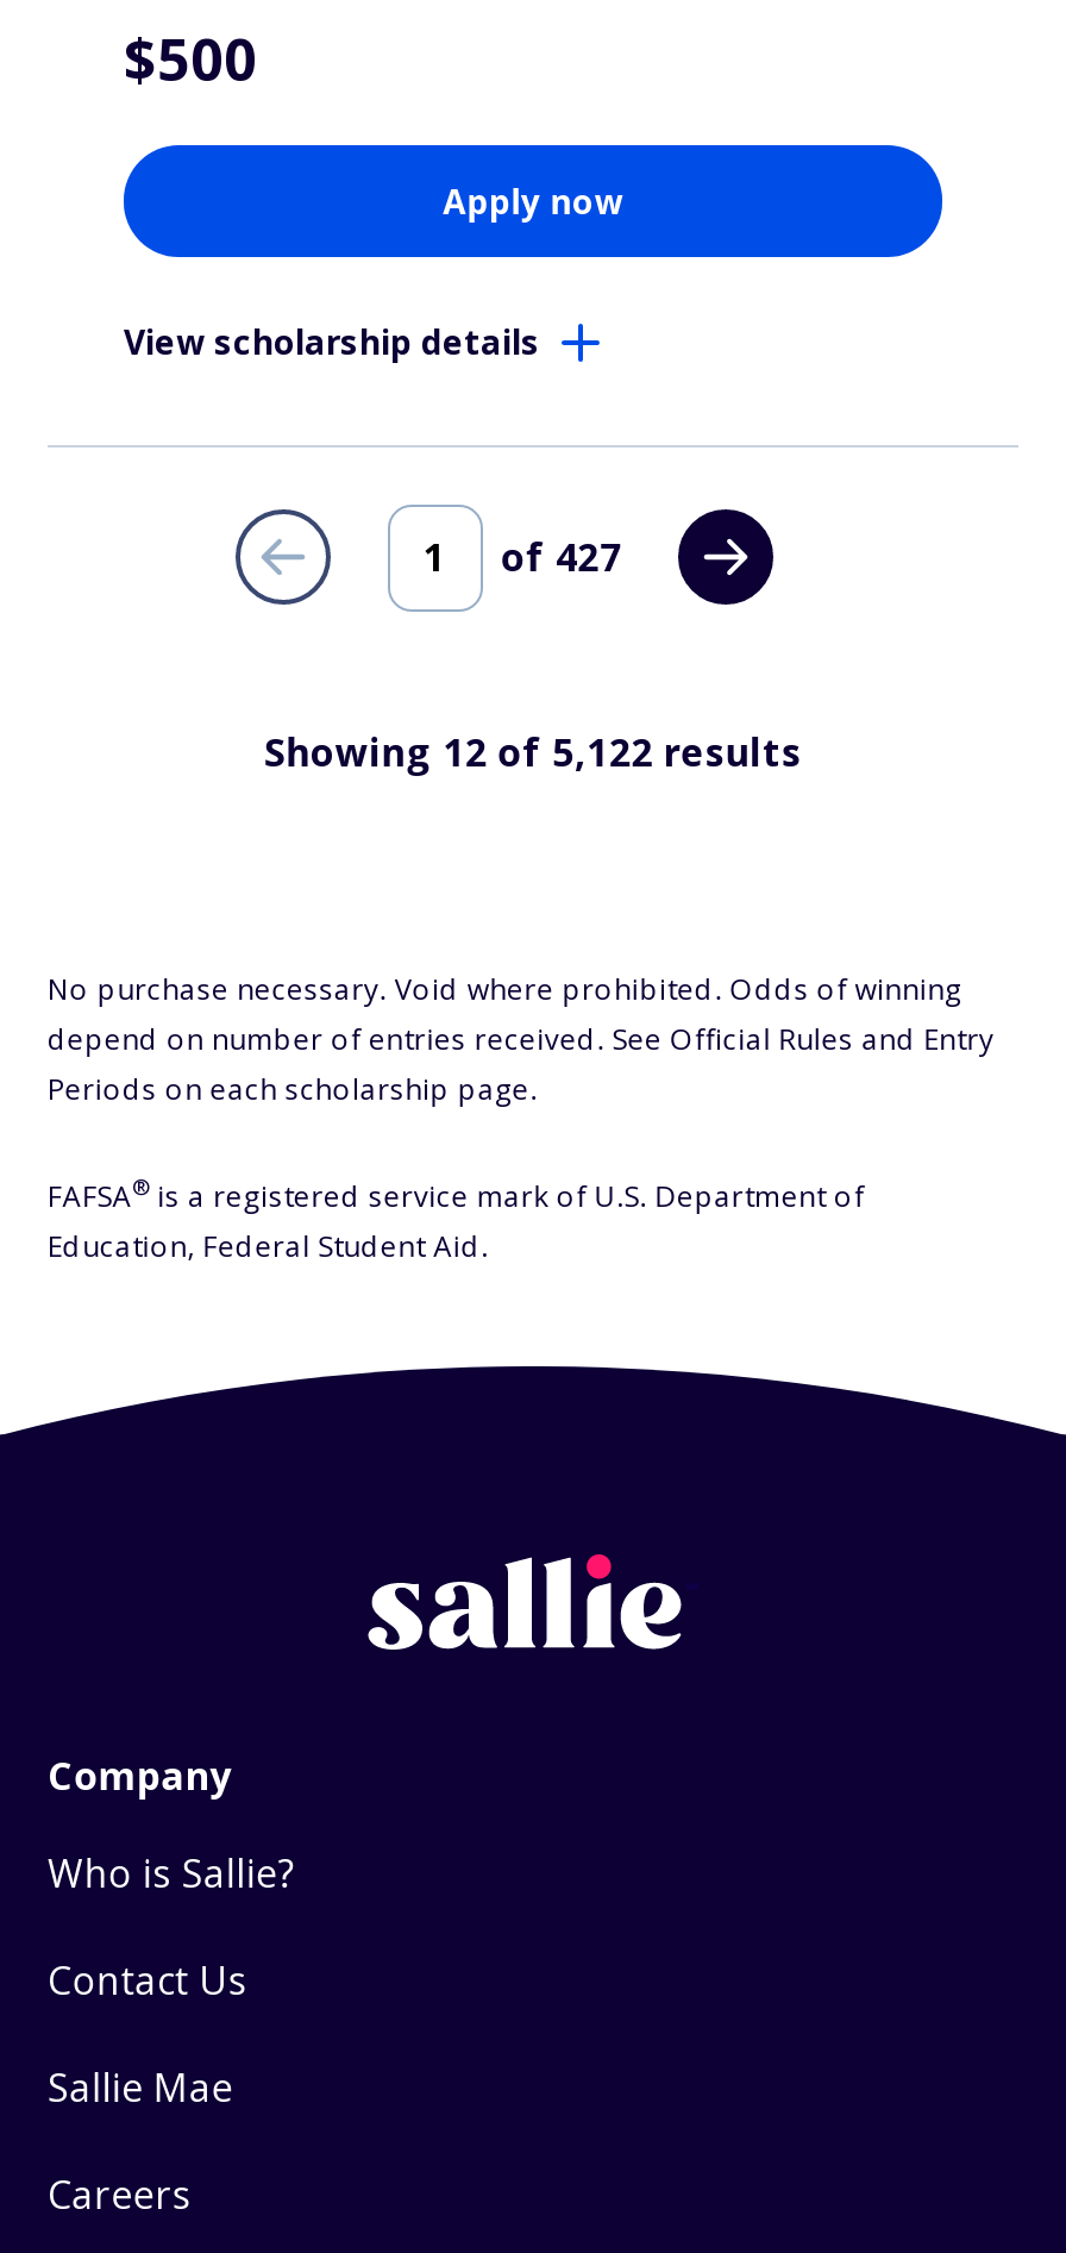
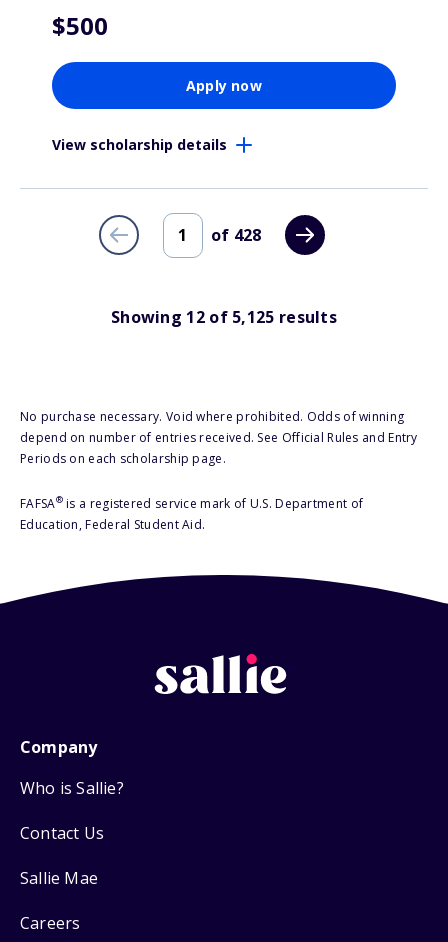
- of 427
+ of 428

- Showing 12 of 5,122 results
+ Showing 12 of 5,125 results
